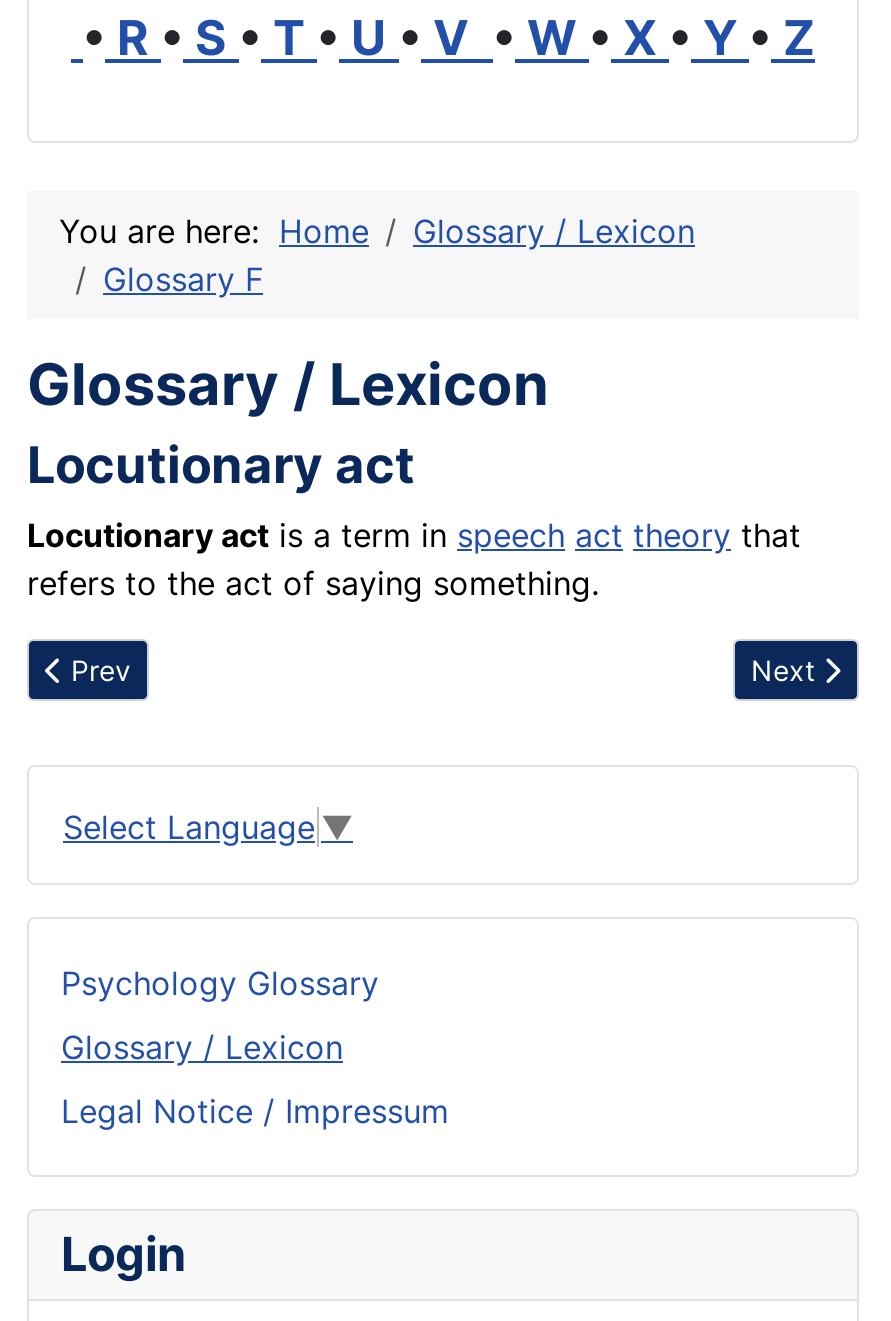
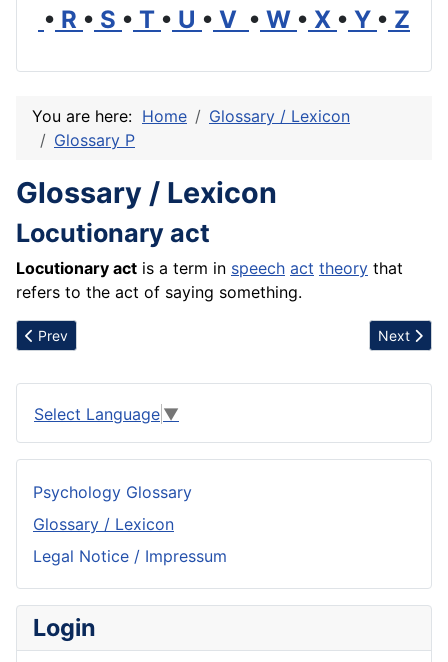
- Glossary F
+ Glossary P
